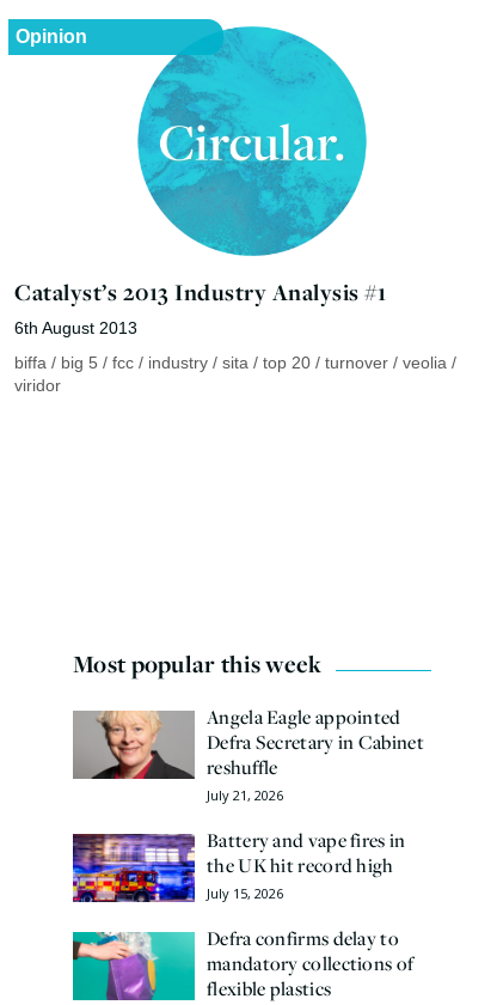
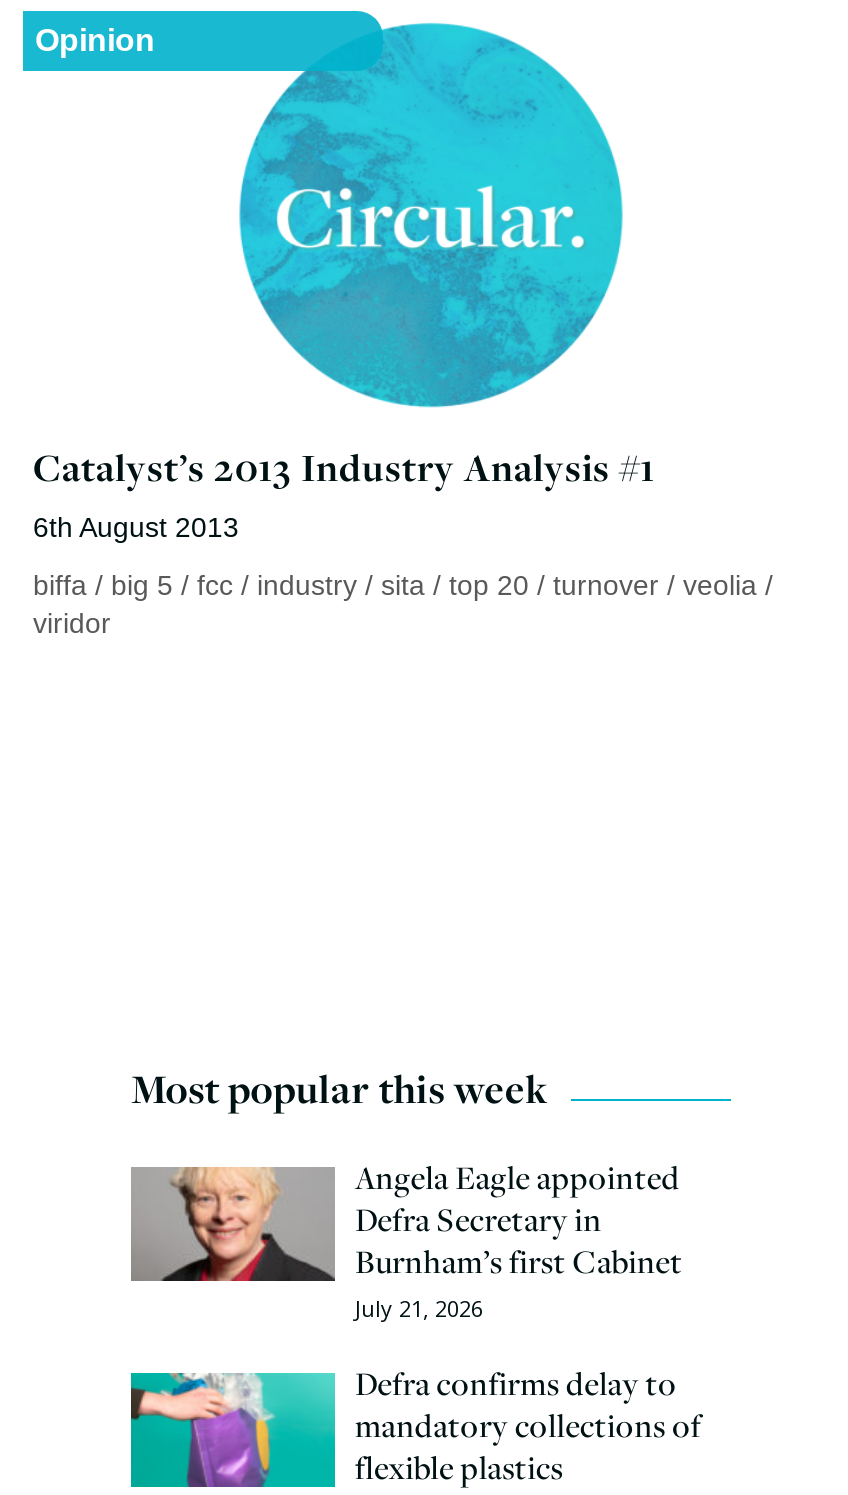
- Defra Secretary in Cabinet
- reshuffle
+ Defra Secretary in
+ Burnham’s first Cabinet

- [image]
- Battery and vape fires in
- the UK hit record high
- July 15, 2026
